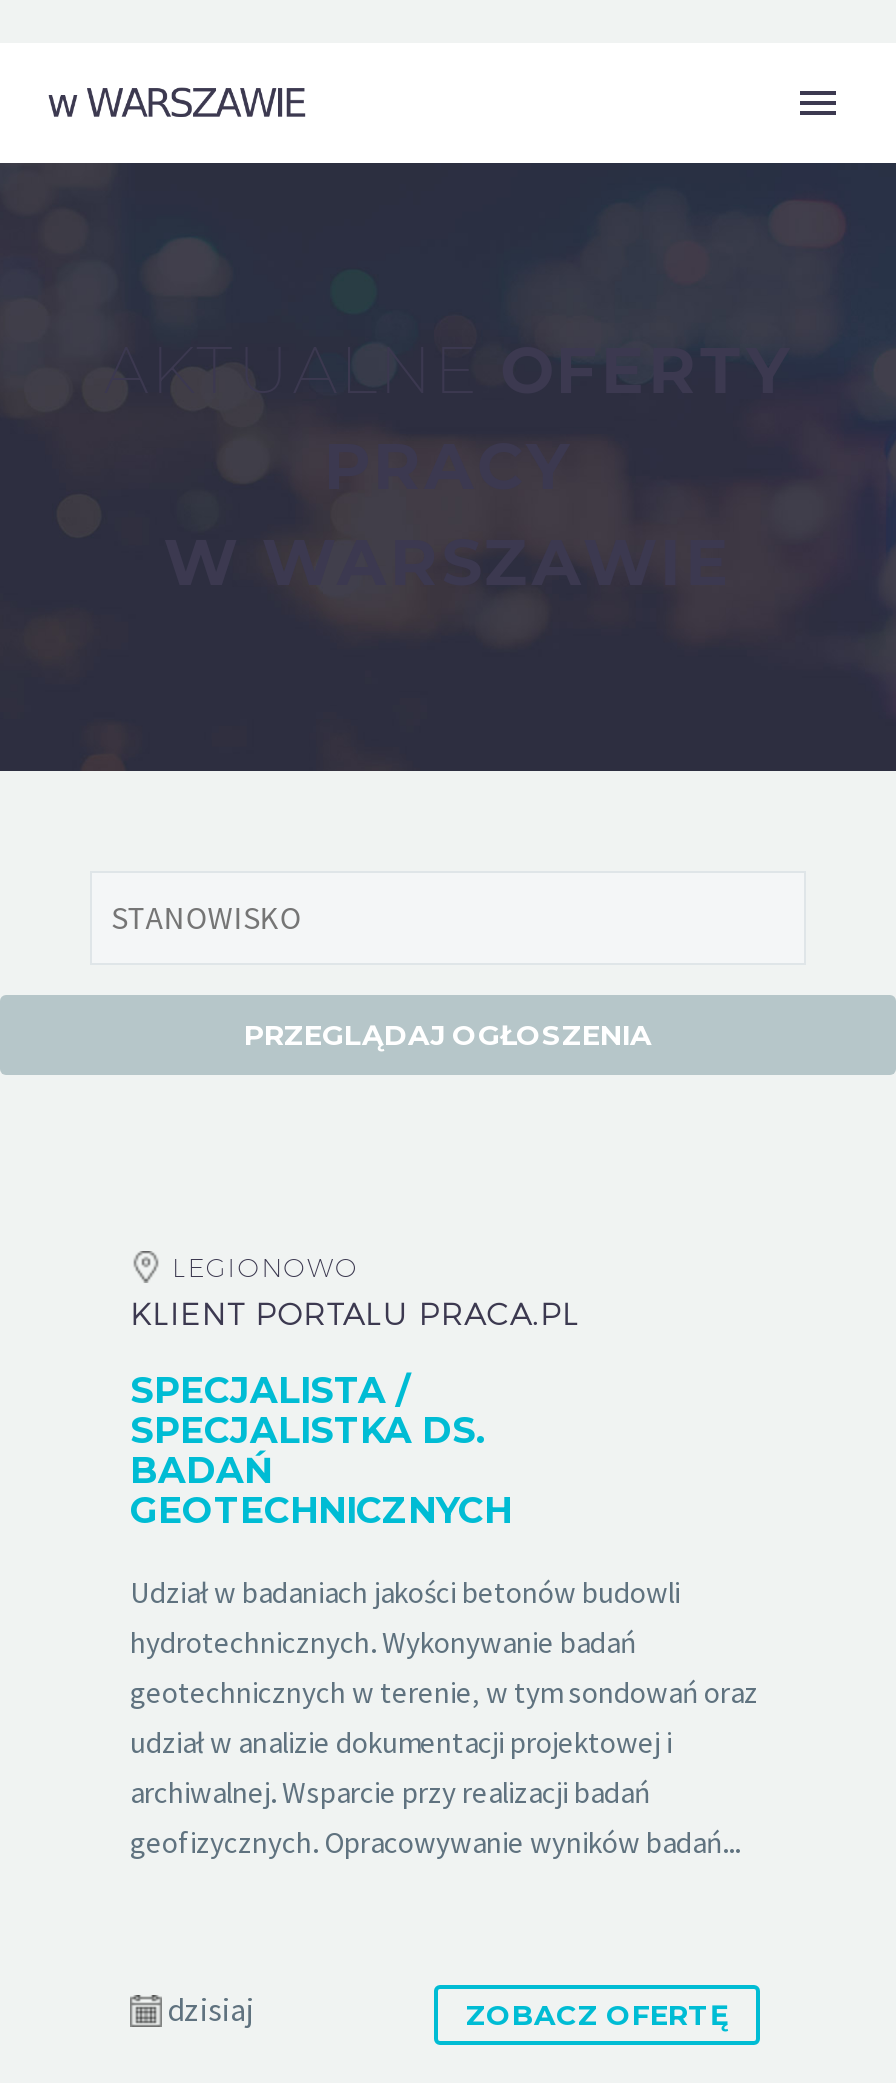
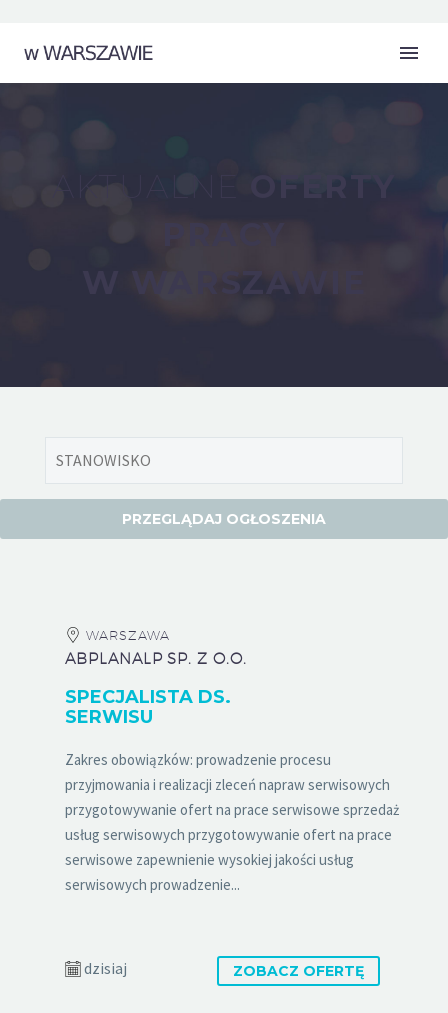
- LEGIONOWO
- KLIENT PORTALU PRACA.PL
+ WARSZAWA
+ ABPLANALP SP. Z O.O.

- SPECJALISTA /
- SPECJALISTKA DS.
- BADAŃ
- GEOTECHNICZNYCH
+ SPECJALISTA DS.
+ SERWISU

- Udział w badaniach jakości betonów budowli
- hydrotechnicznych. Wykonywanie badań
- geotechnicznych w terenie, w tym sondowań oraz
- udział w analizie dokumentacji projektowej i
- archiwalnej. Wsparcie przy realizacji badań
- geofizycznych. Opracowywanie wyników badań...
+ Zakres obowiązków: prowadzenie procesu
+ przyjmowania i realizacji zleceń napraw serwisowych
+ przygotowywanie ofert na prace serwisowe sprzedaż
+ usług serwisowych przygotowywanie ofert na prace
+ serwisowe zapewnienie wysokiej jakości usług
+ serwisowych prowadzenie...
